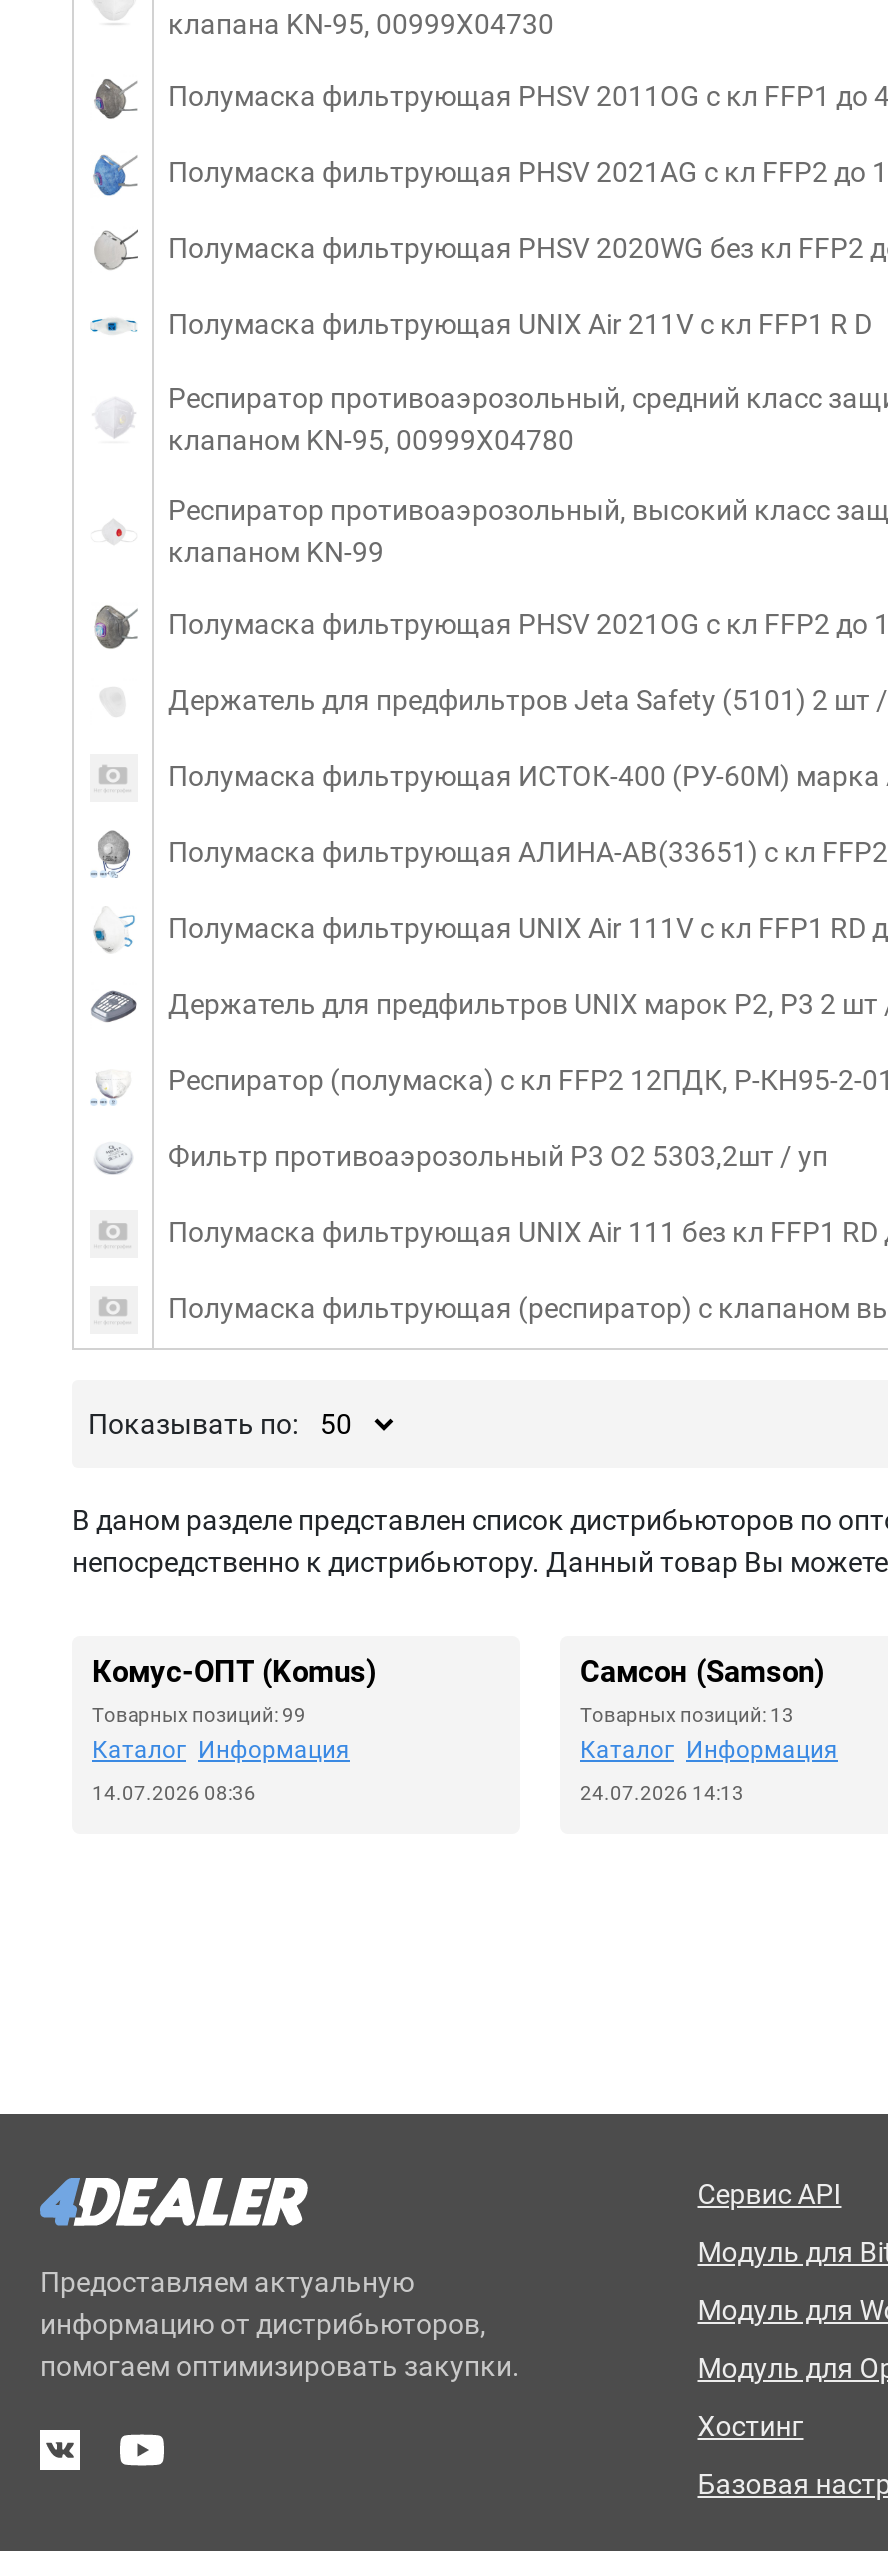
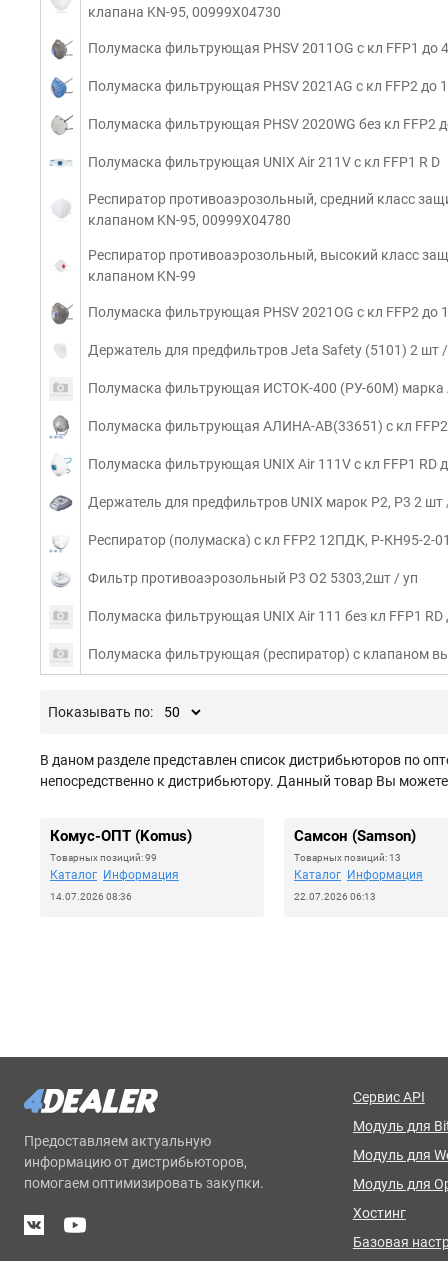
- 24.07.2026 14:13
+ 22.07.2026 06:13
